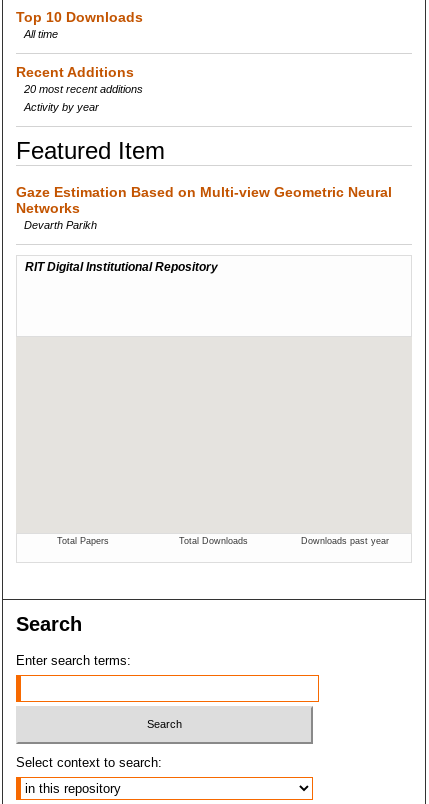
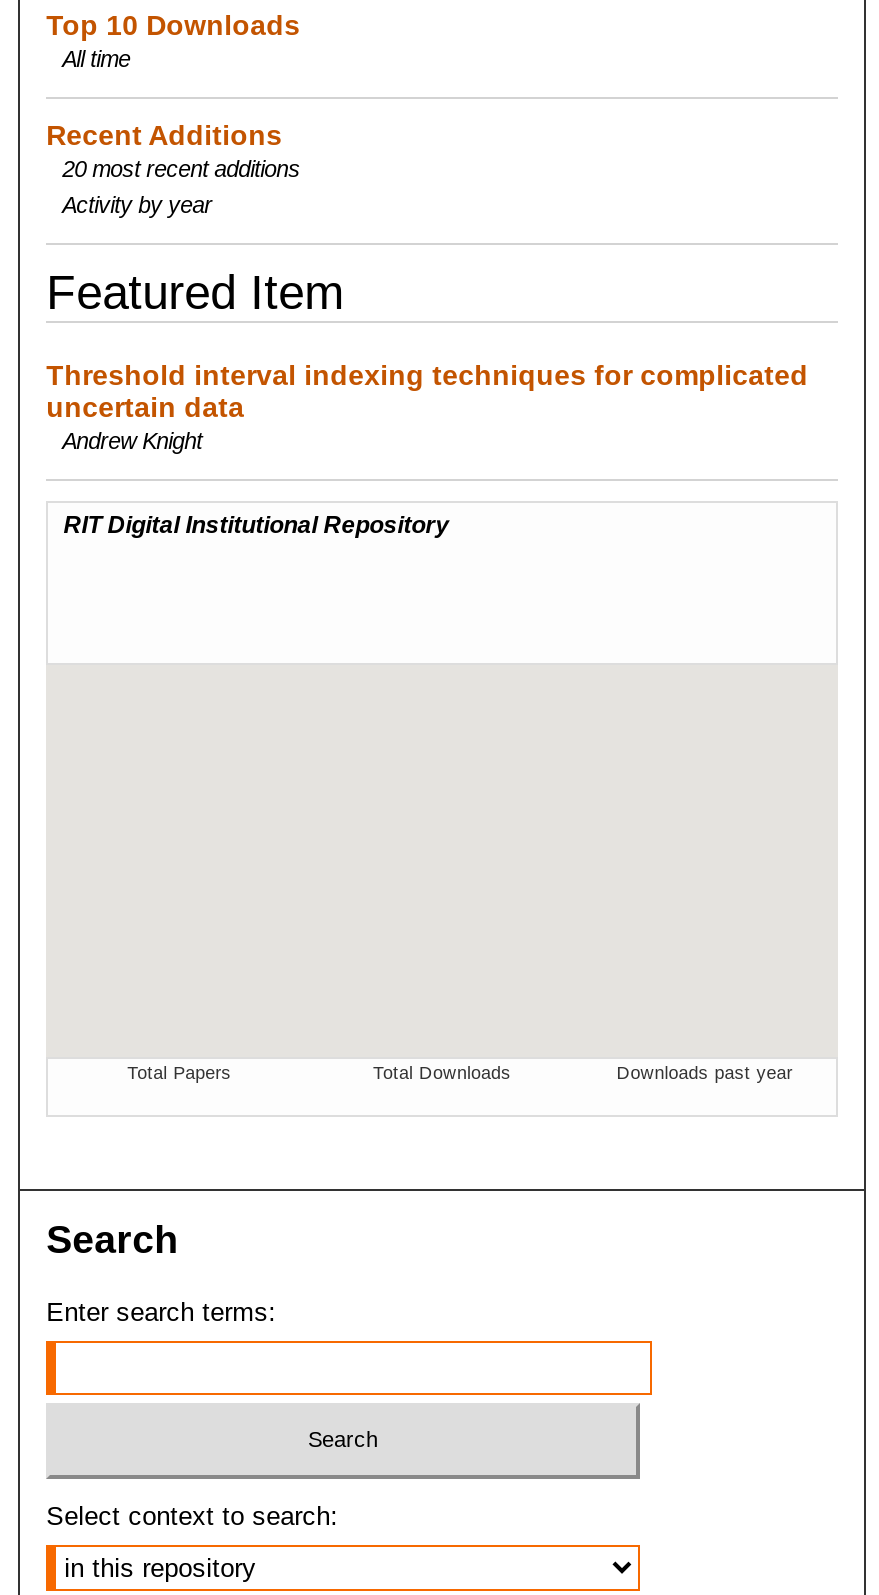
- Gaze Estimation Based on Multi-view Geometric Neural
- Networks
- Devarth Parikh
+ Threshold interval indexing techniques for complicated
+ uncertain data
+ Andrew Knight
